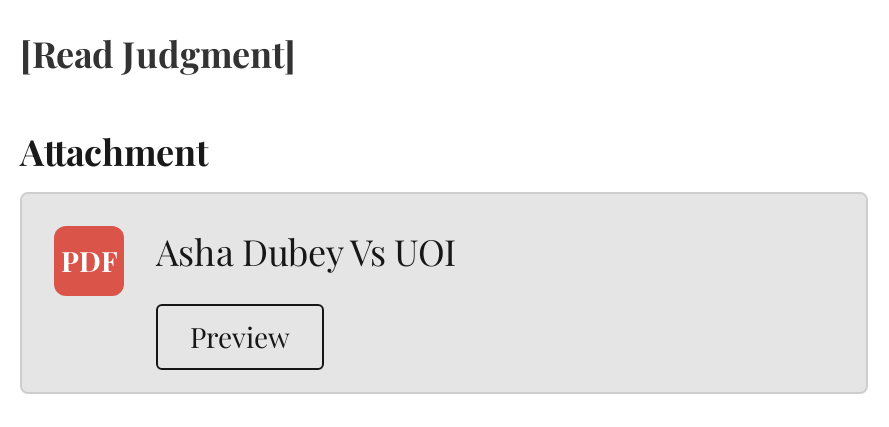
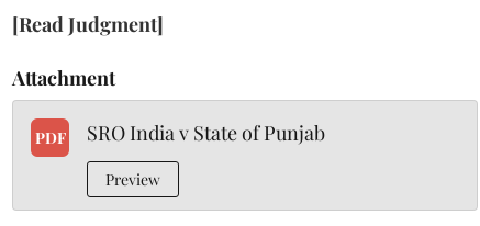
- Asha Dubey Vs UOI
+ SRO India v State of Punjab
